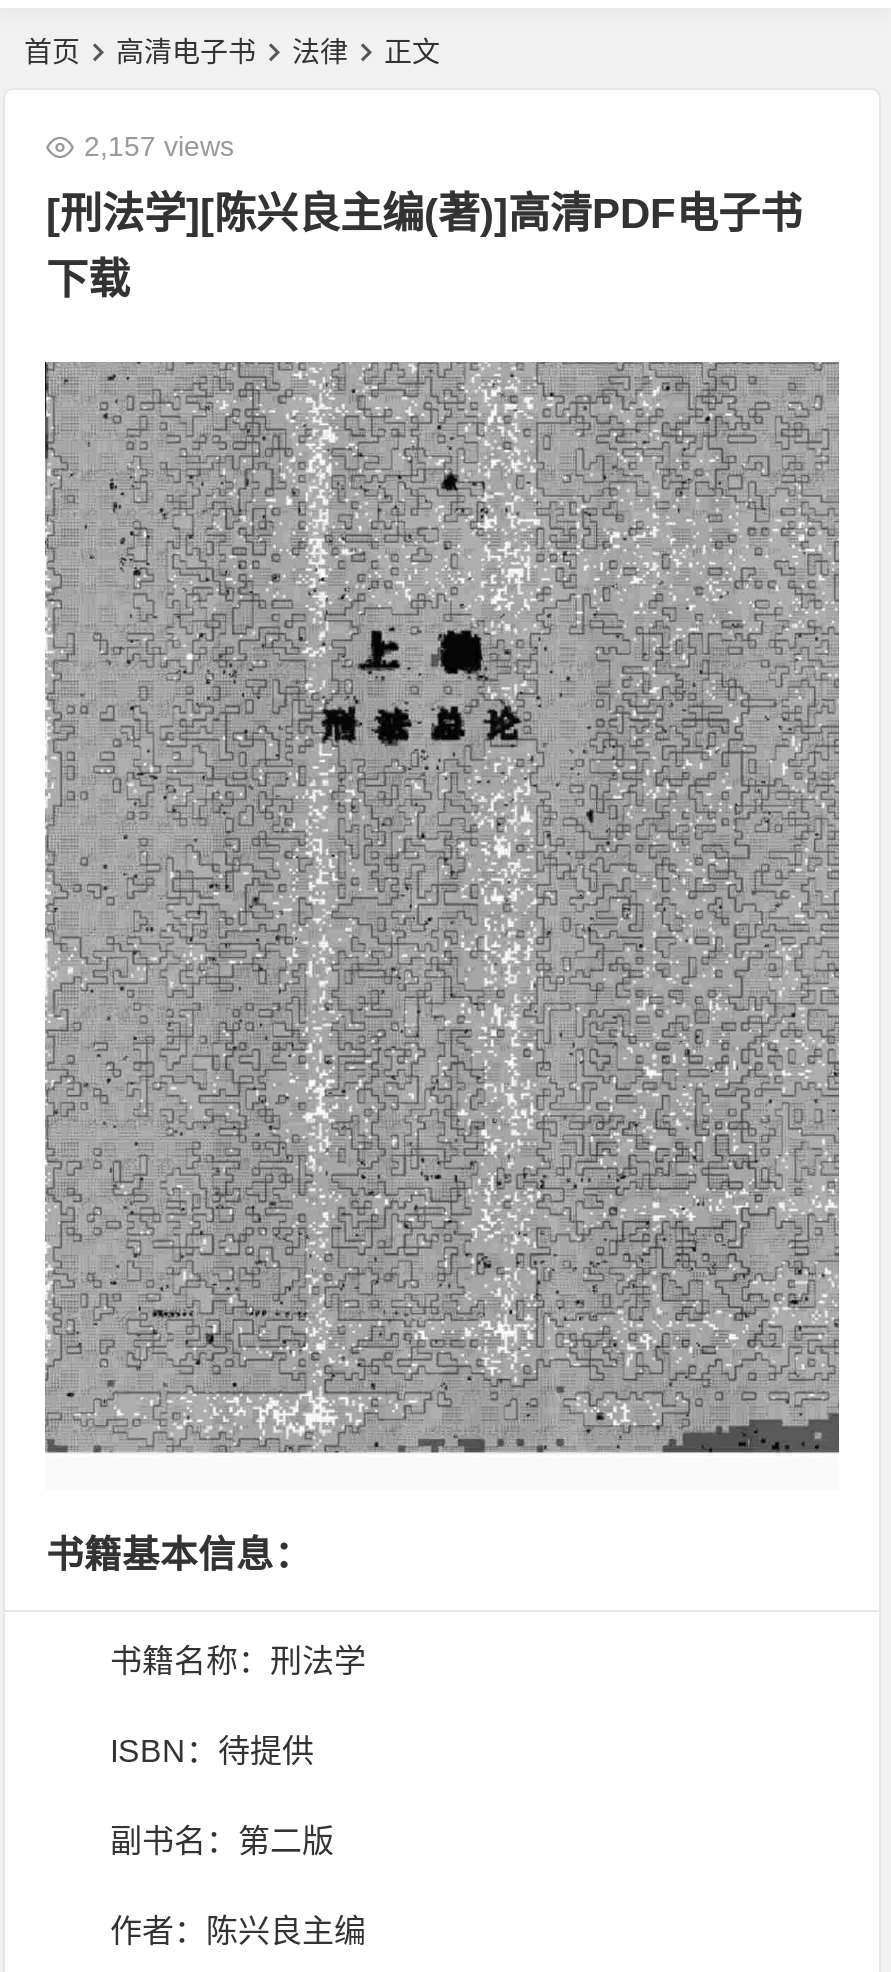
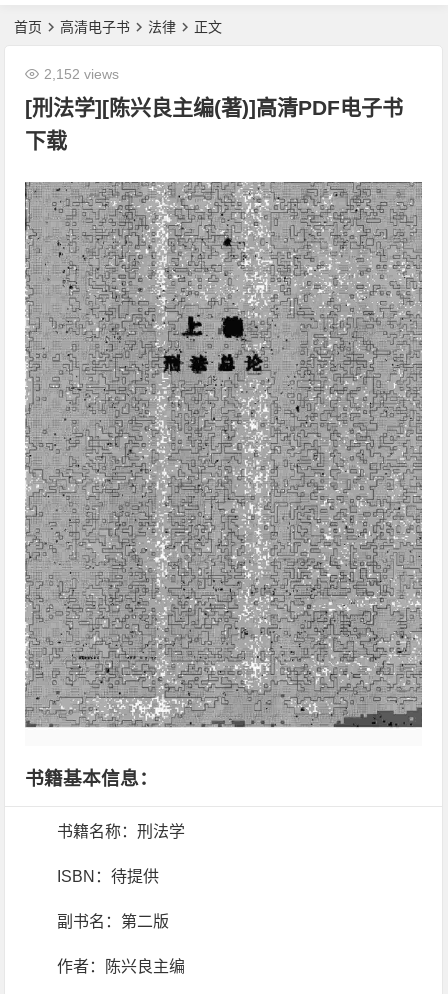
- 2,157 views
+ 2,152 views
